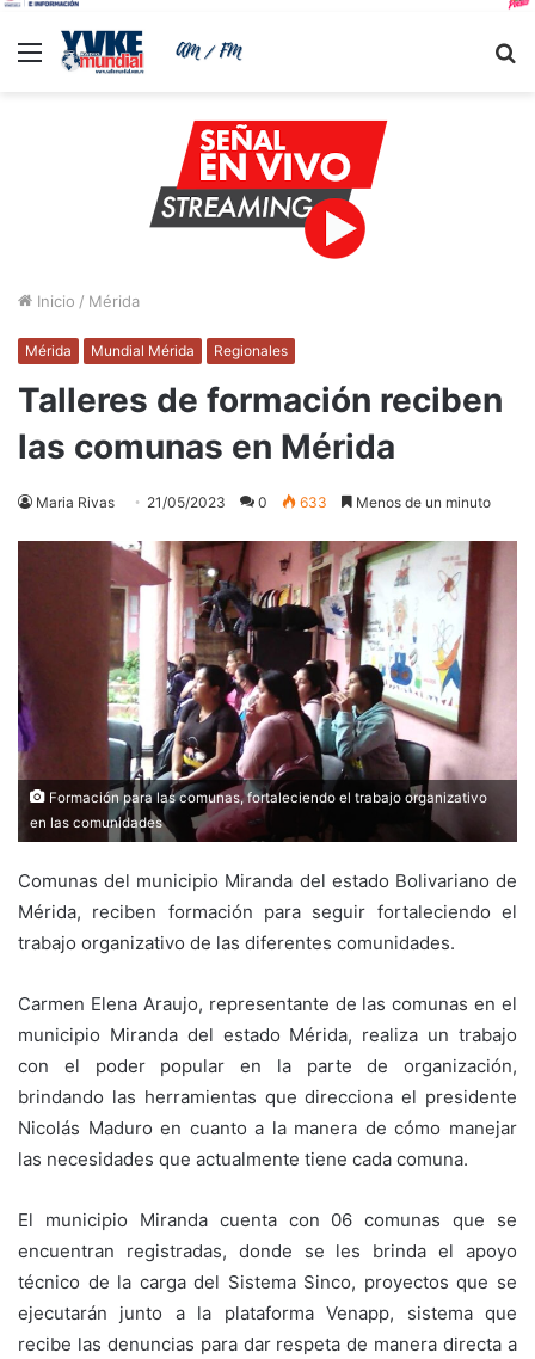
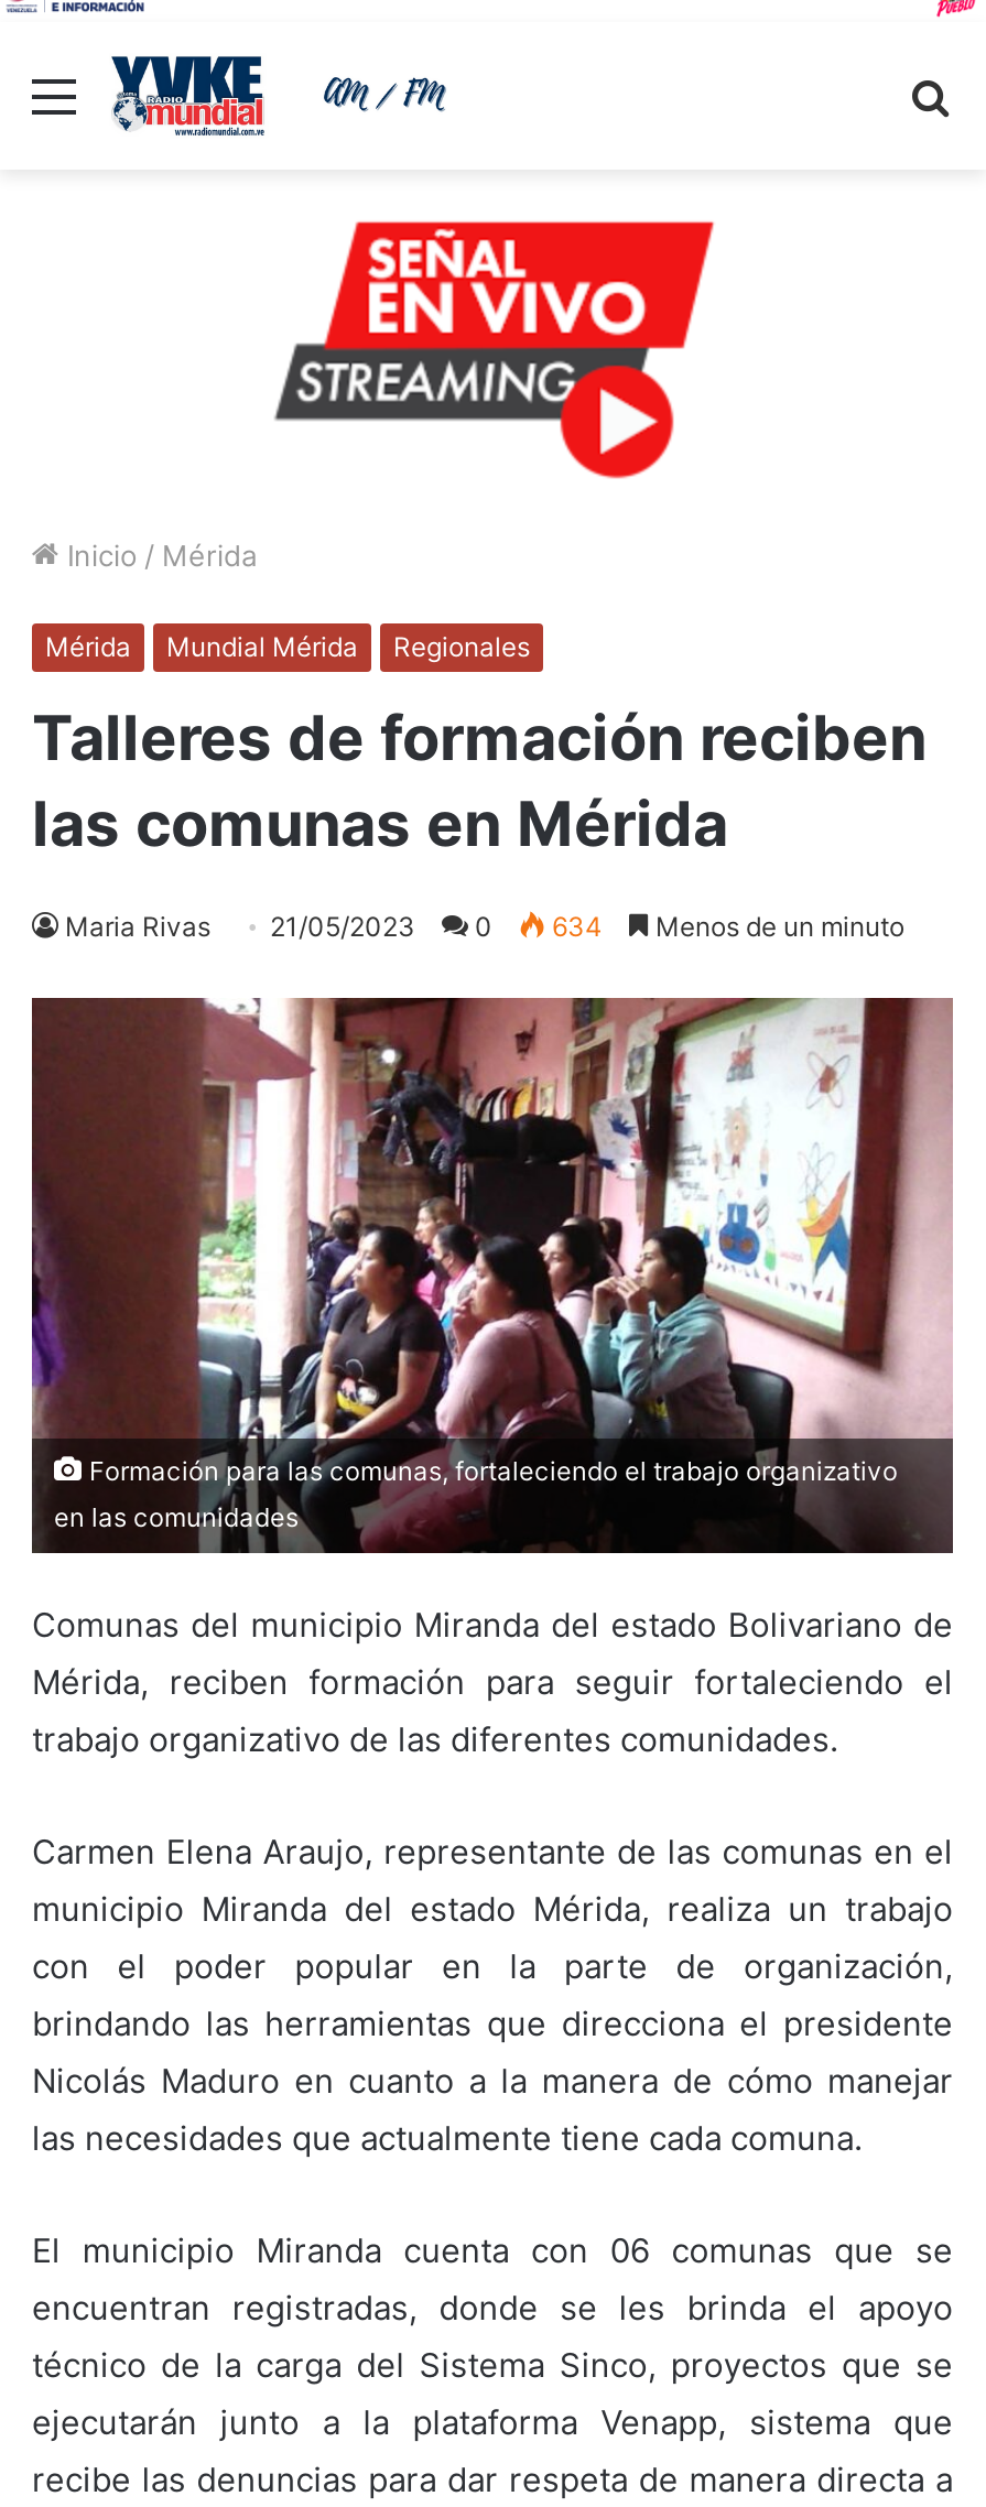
- Maria Rivas 21/05/2023 0 633 Menos de un minuto
+ Maria Rivas 21/05/2023 0 634 Menos de un minuto
